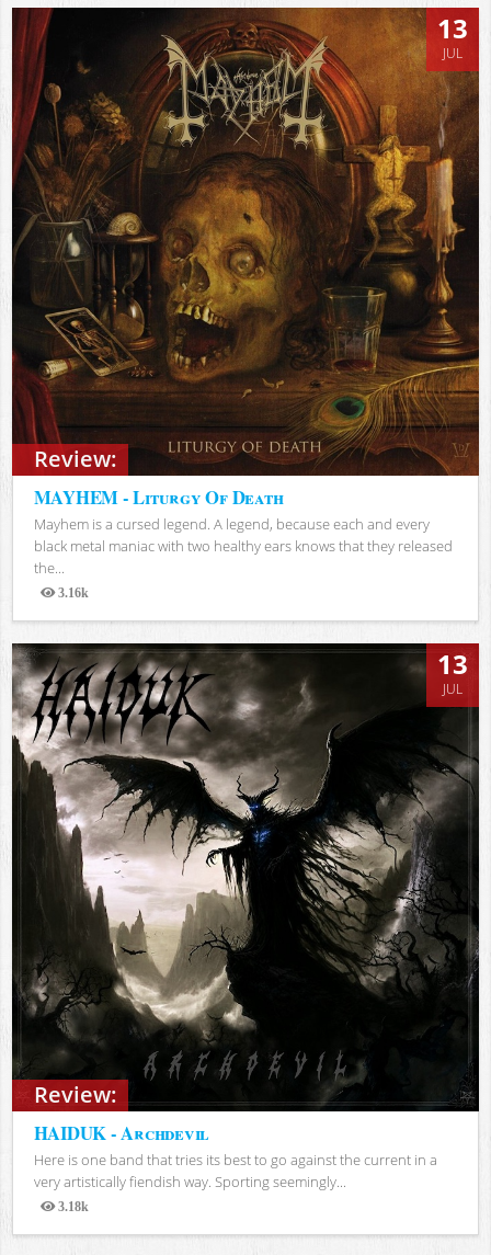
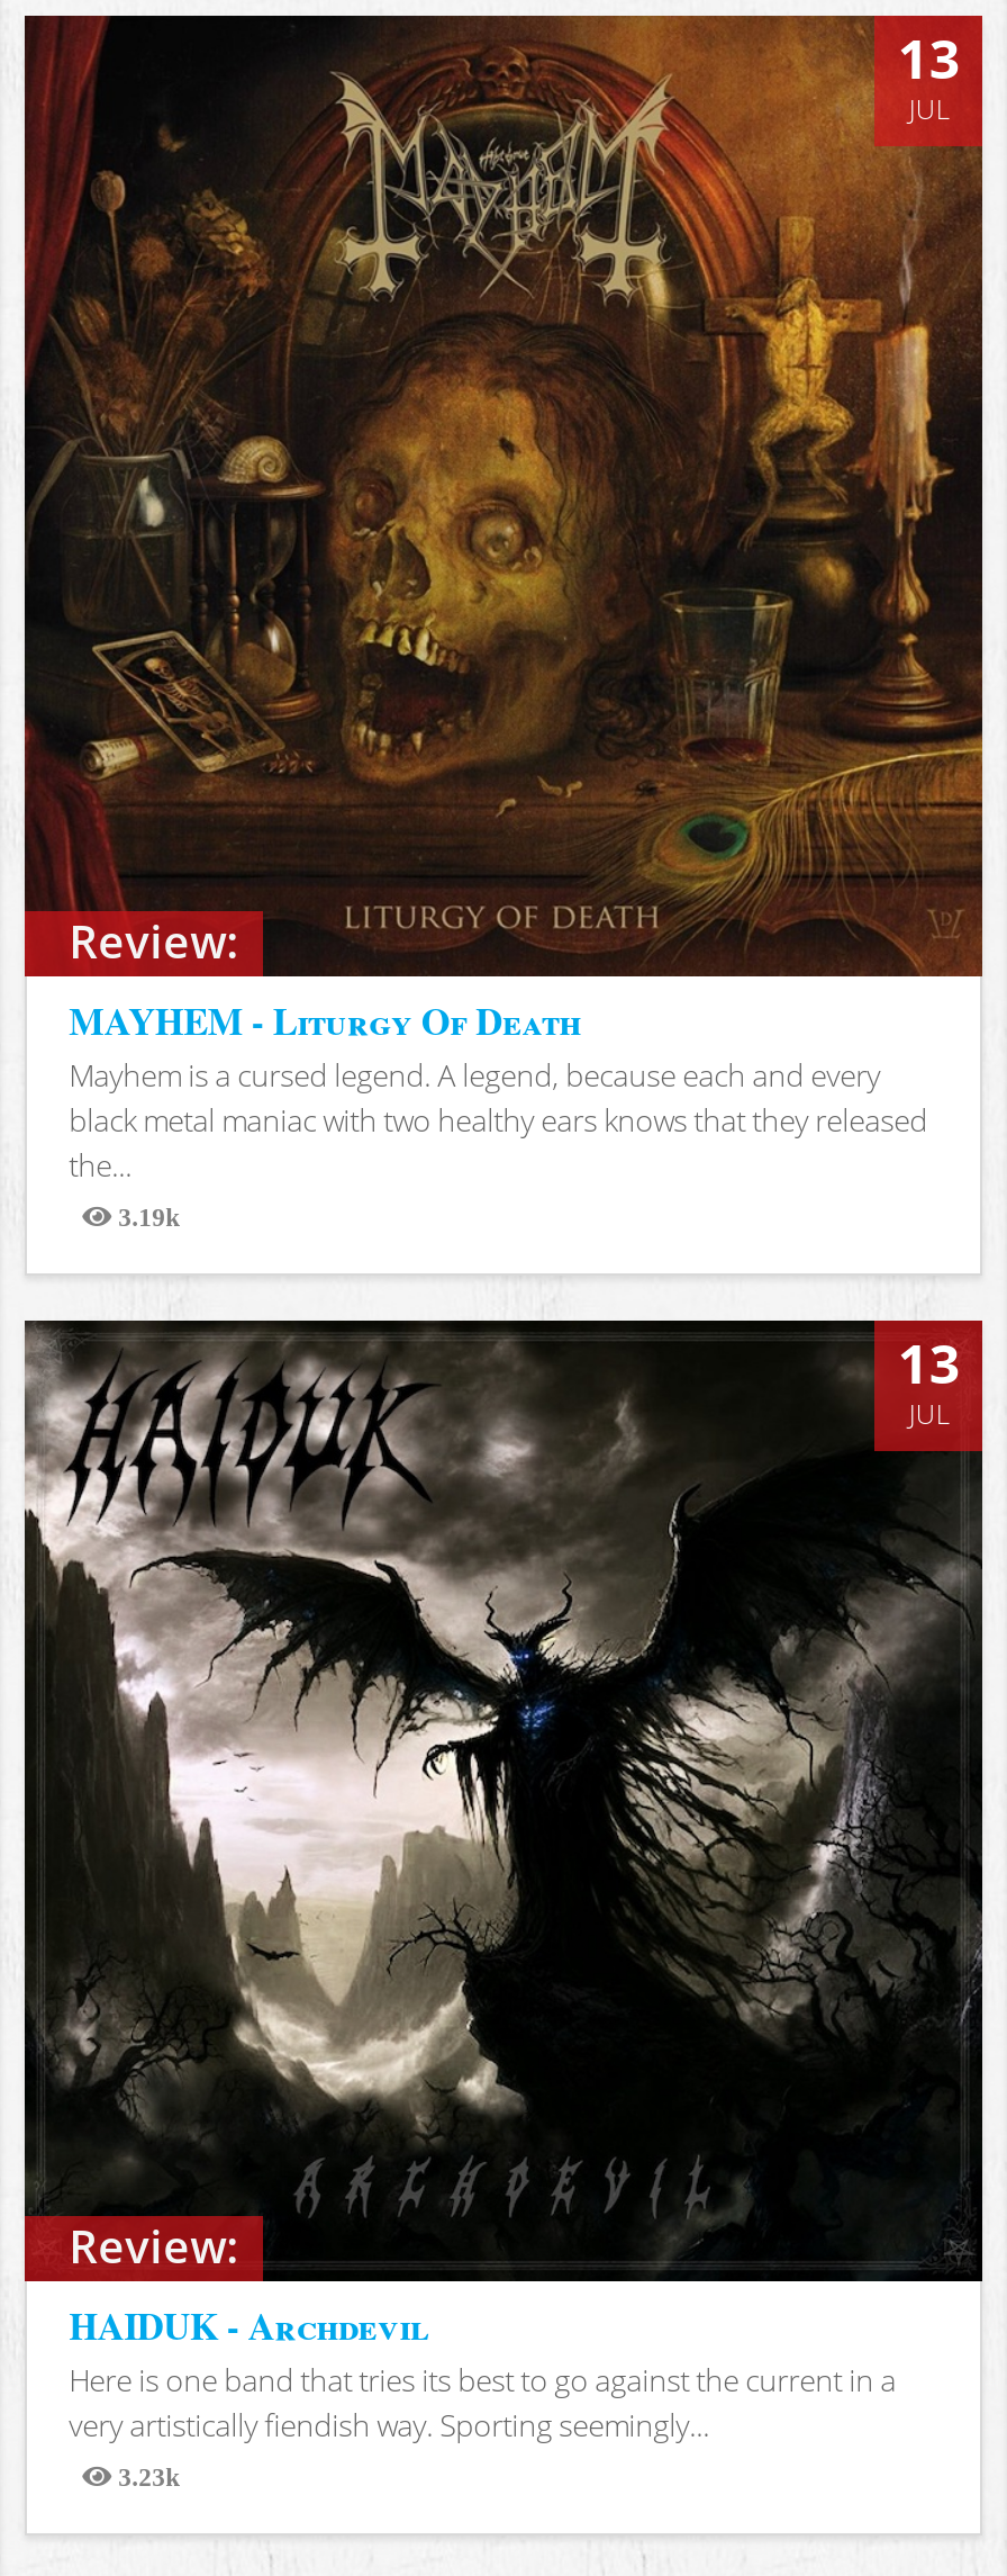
- 3.16k
+ 3.19k

- 3.18k
+ 3.23k
